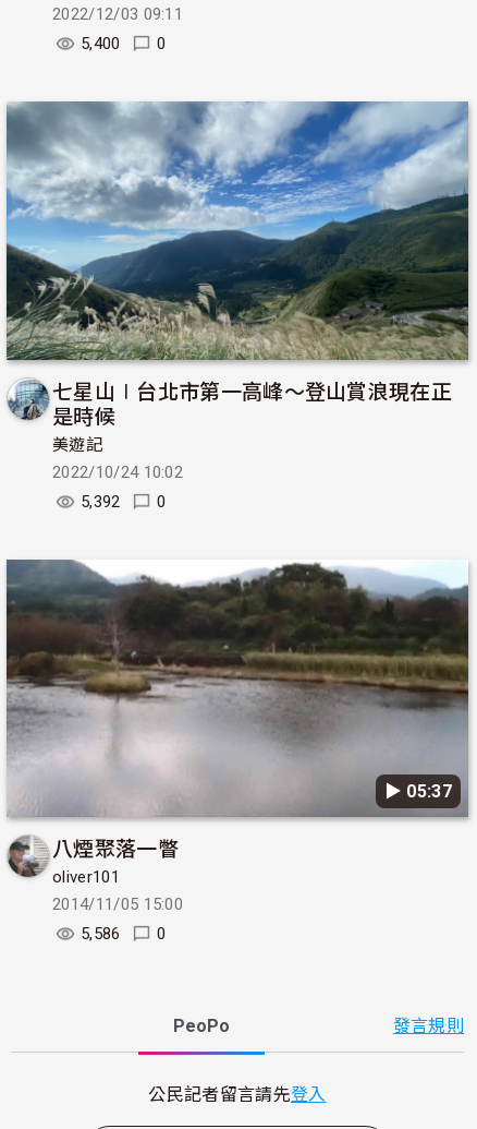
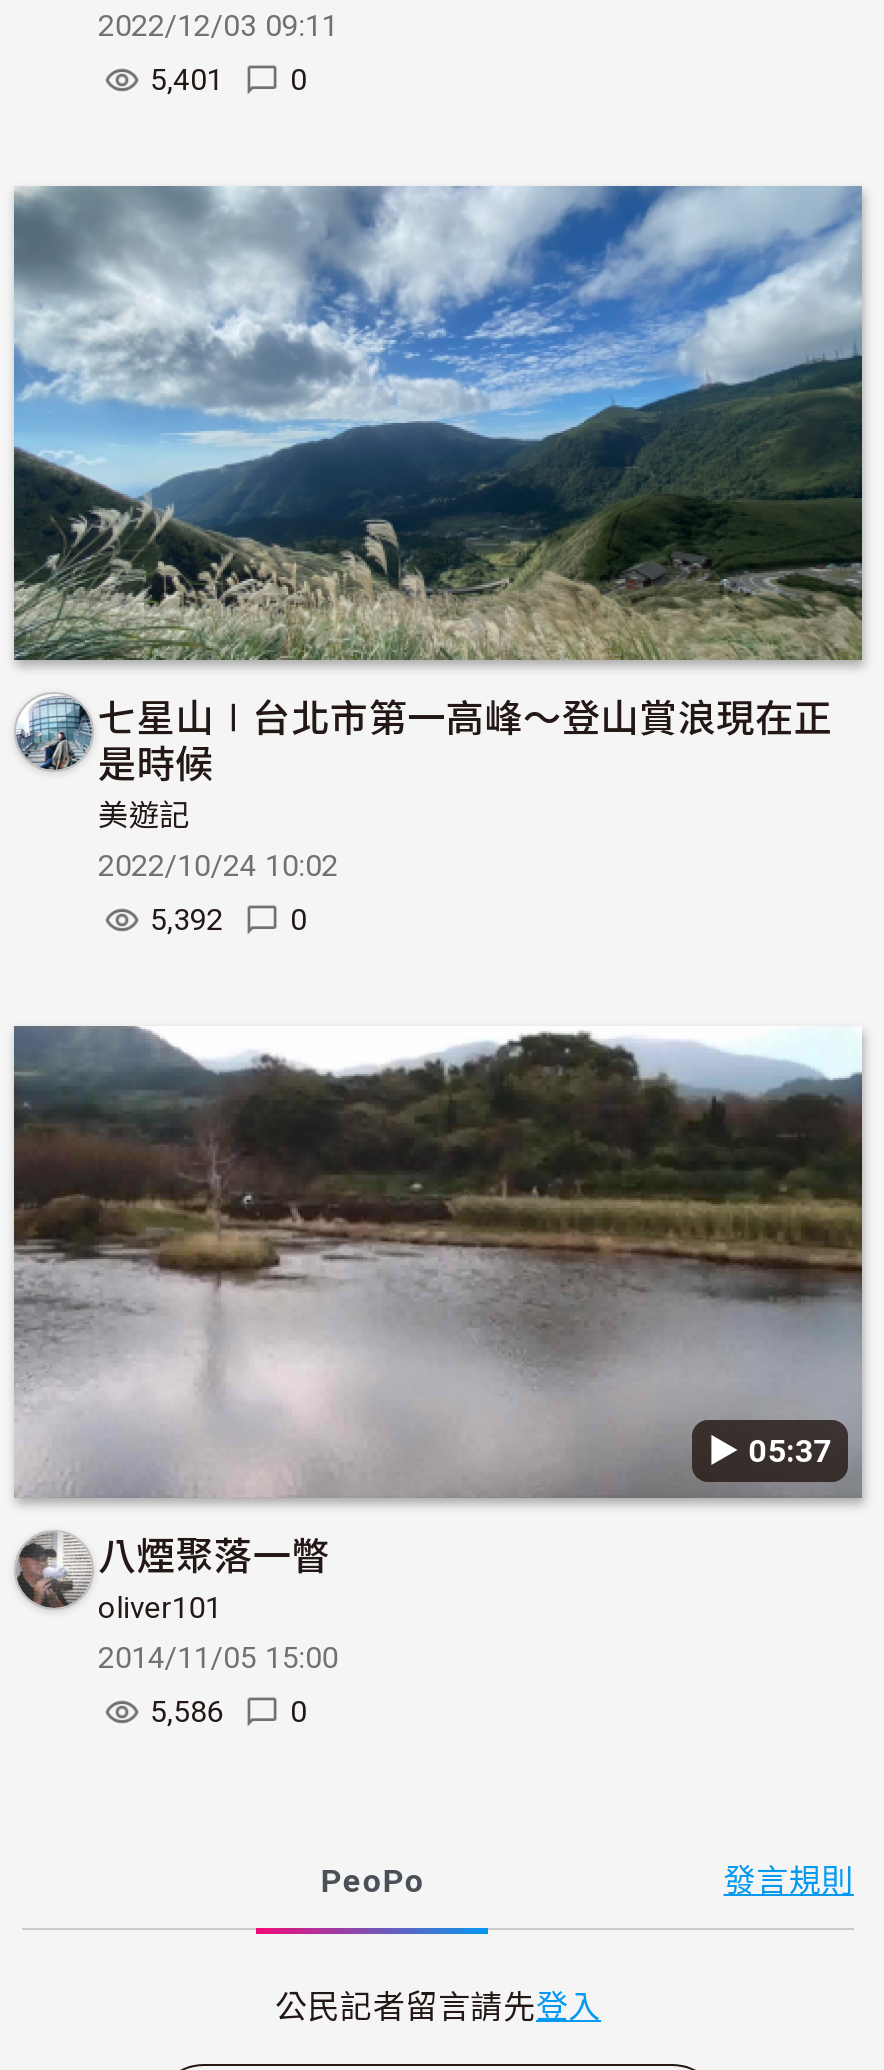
- 5,400 0
+ 5,401 0
